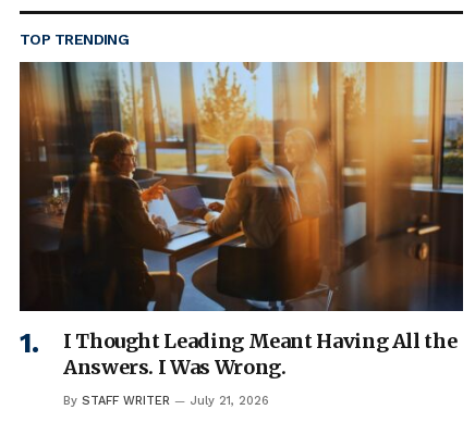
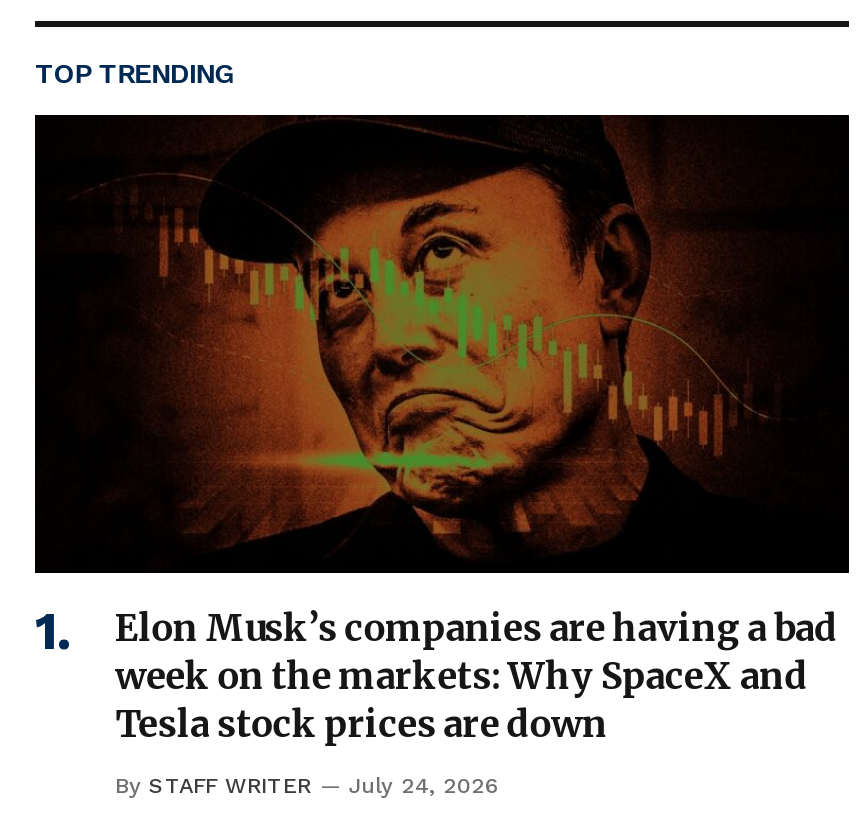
- [image]
- I Thought Leading Meant Having All the
- Answers. I Was Wrong.
+ [image]
+ Elon Musk’s companies are having a bad
+ week on the markets: Why SpaceX and
+ Tesla stock prices are down

- By STAFF WRITER July 21, 2026
+ By STAFF WRITER July 24, 2026
